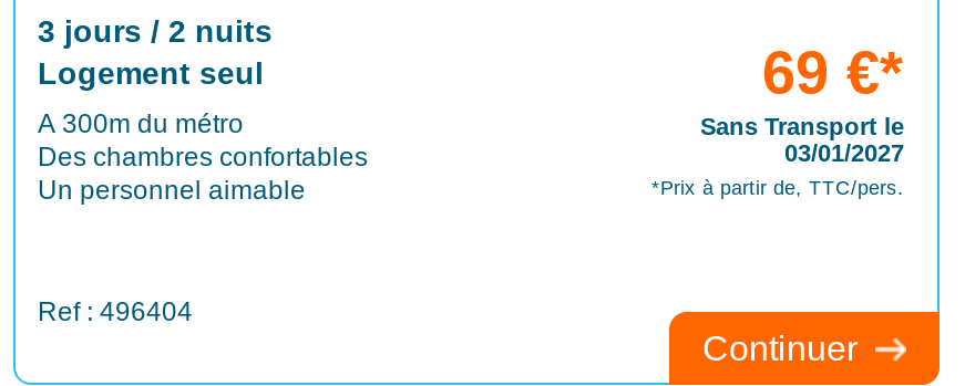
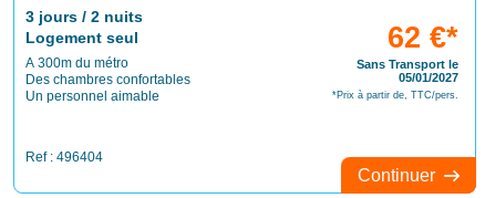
- 69 €*
+ 62 €*

- 03/01/2027
+ 05/01/2027
